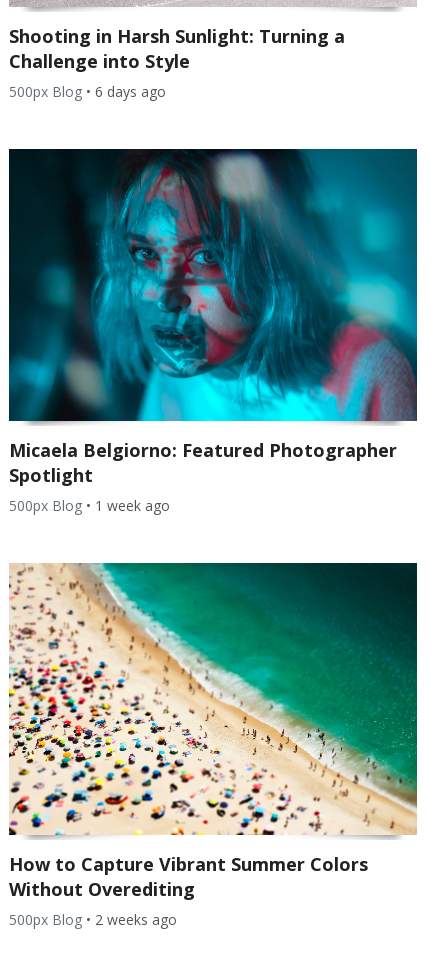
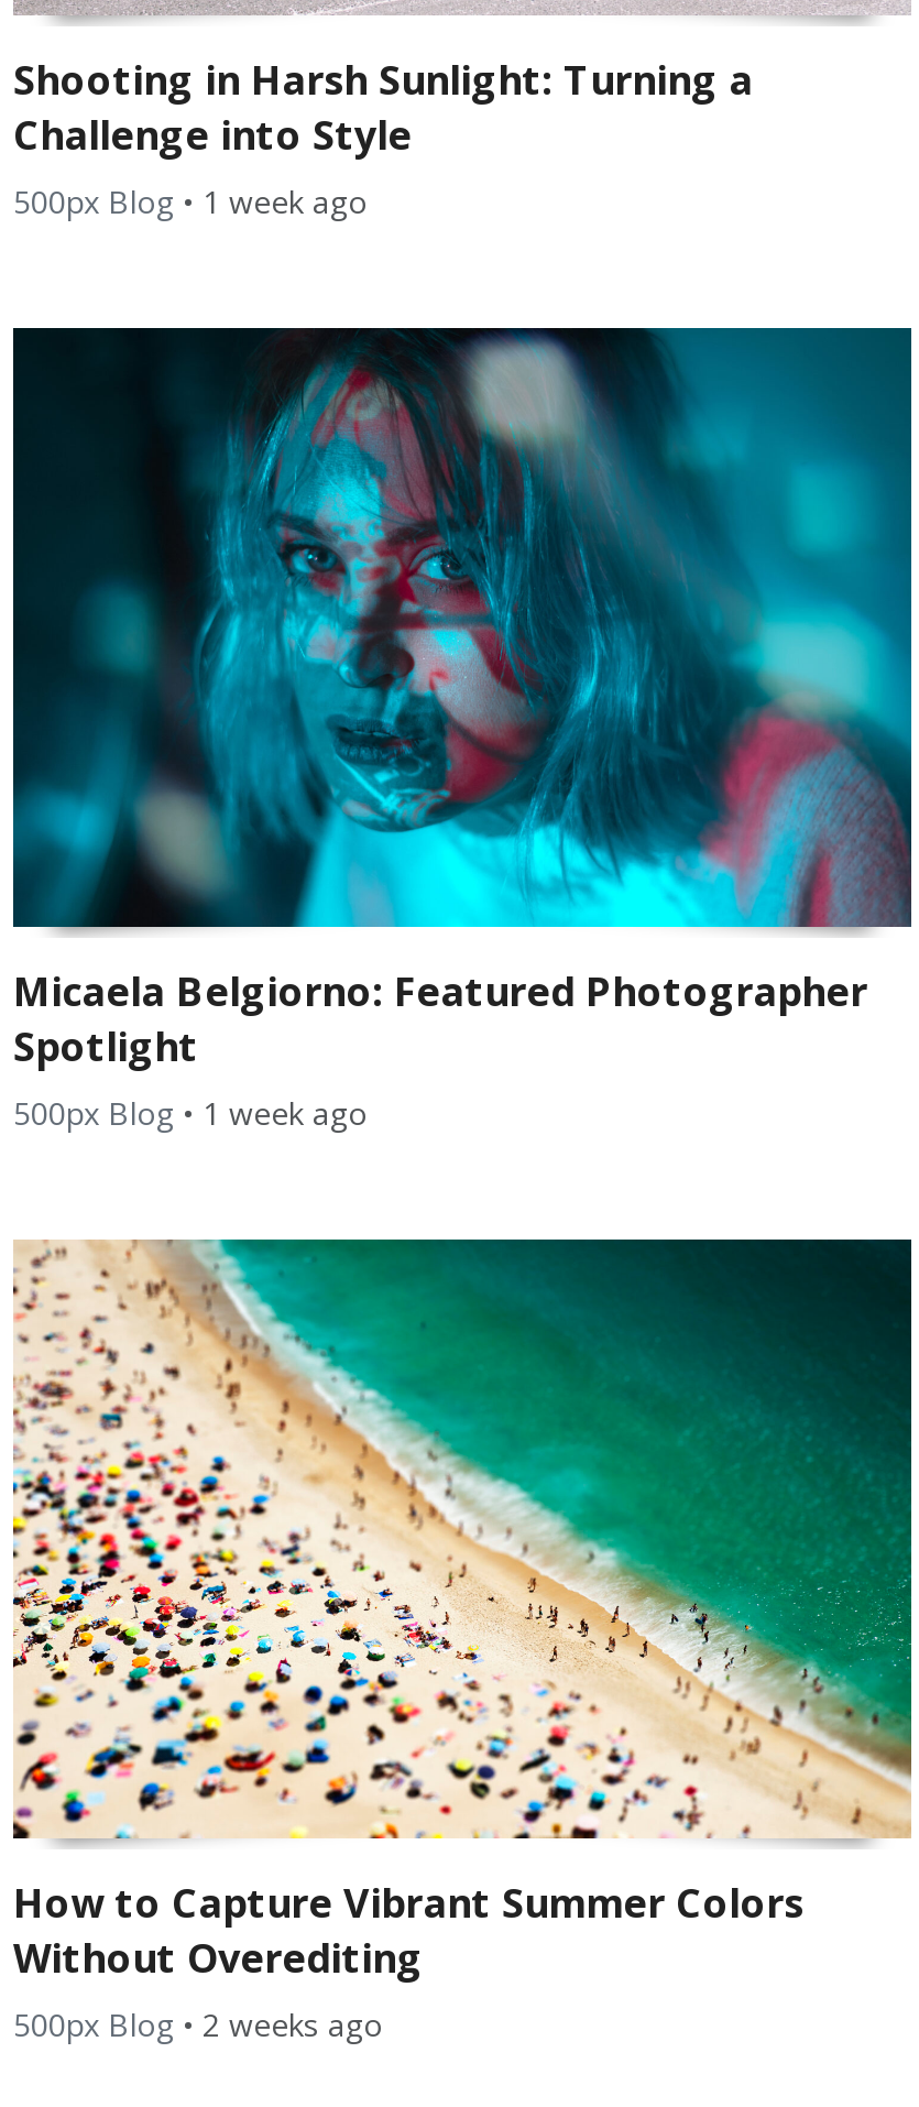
- 500px Blog • 6 days ago
+ 500px Blog • 1 week ago
